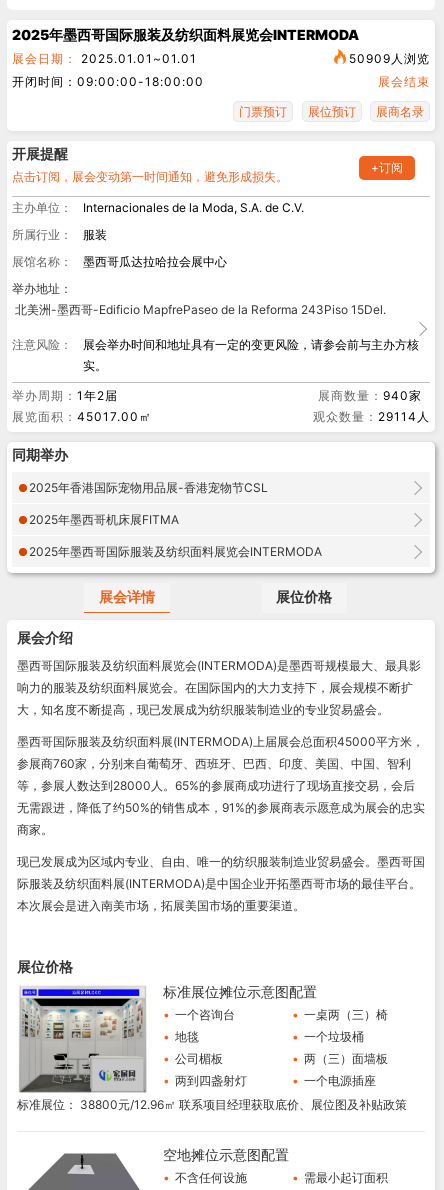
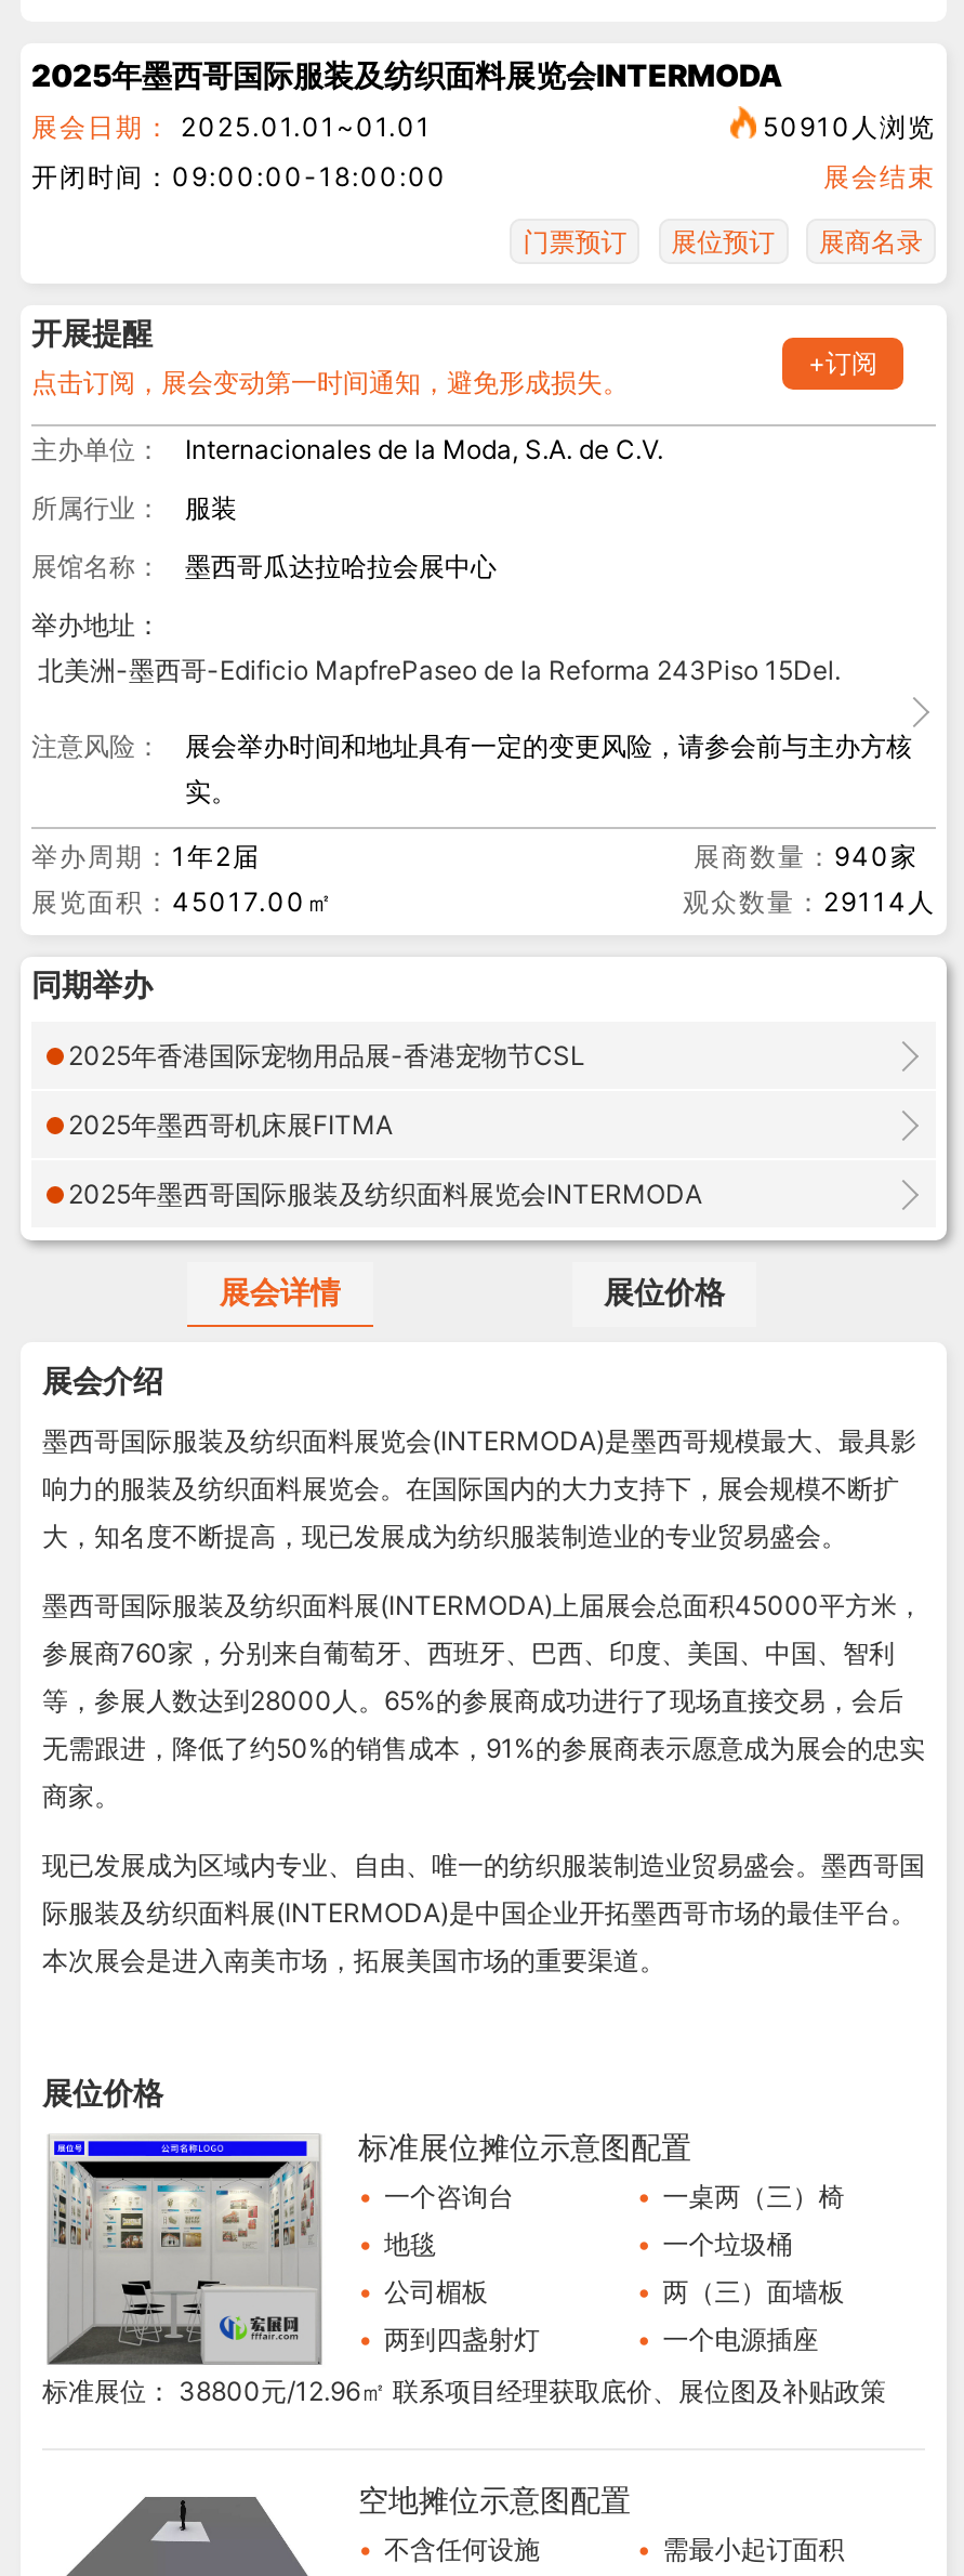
- 50909人浏览
+ 50910人浏览
